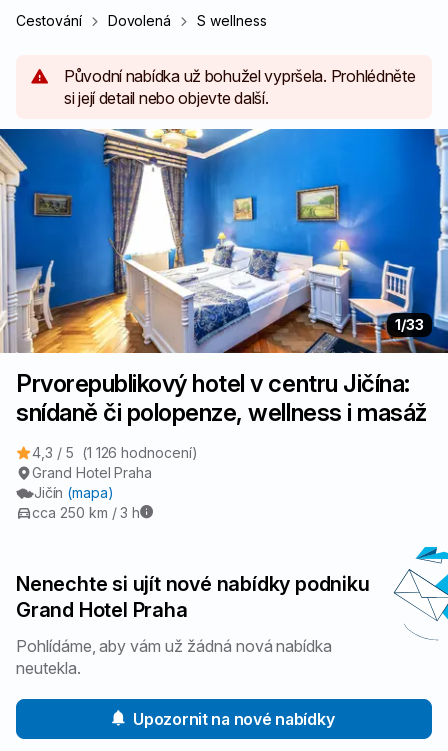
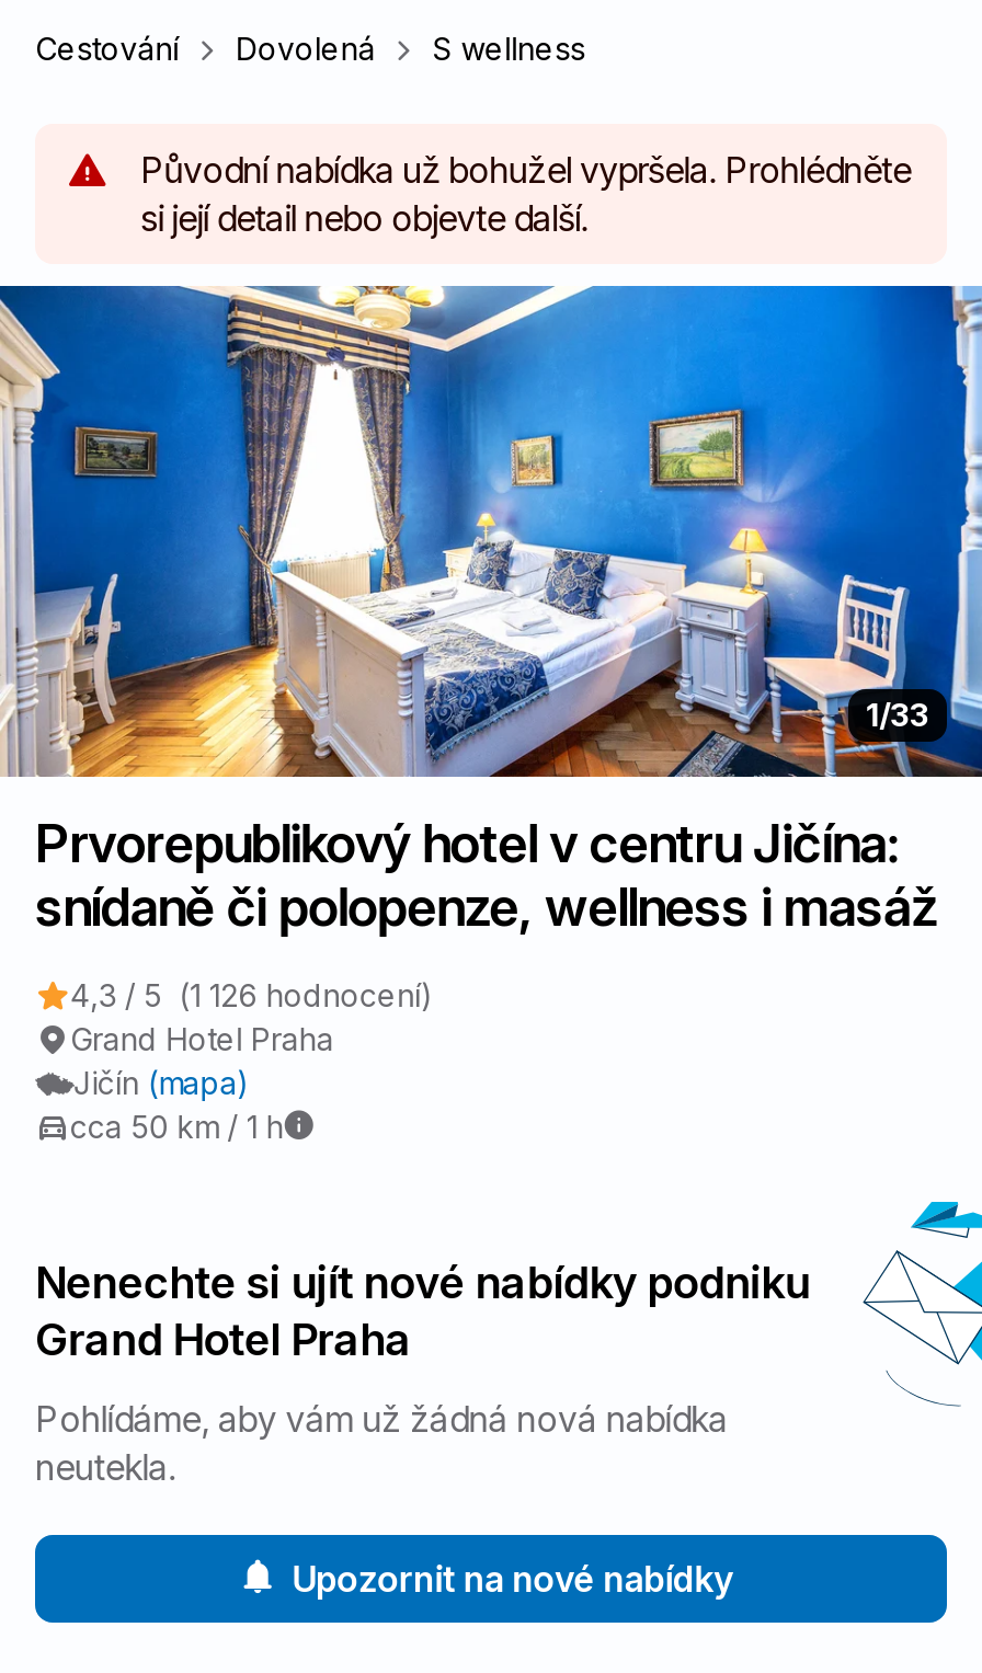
- cca 250 km / 3 h
+ cca 50 km / 1 h
